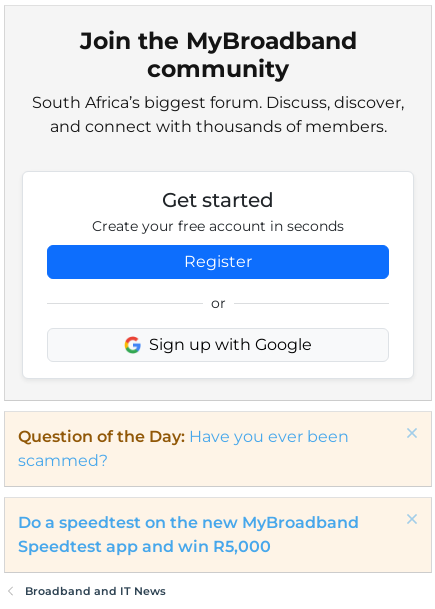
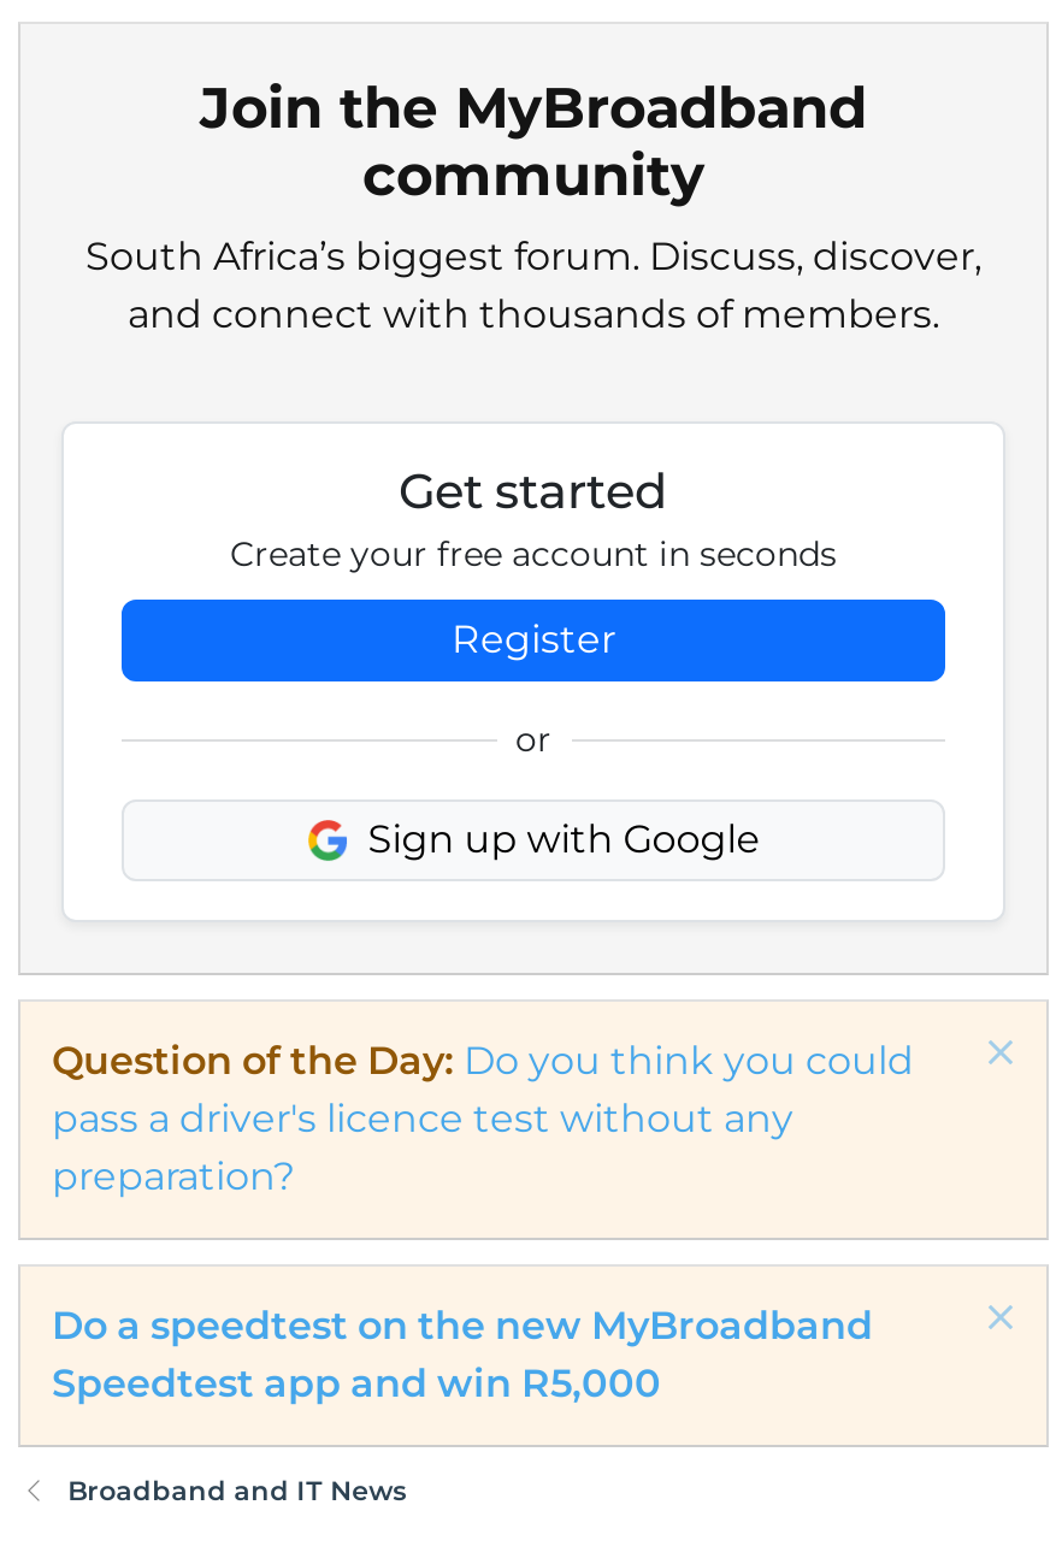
- Question of the Day: Have you ever been
- scammed?
+ Question of the Day: Do you think you could
+ pass a driver's licence test without any
+ preparation?
